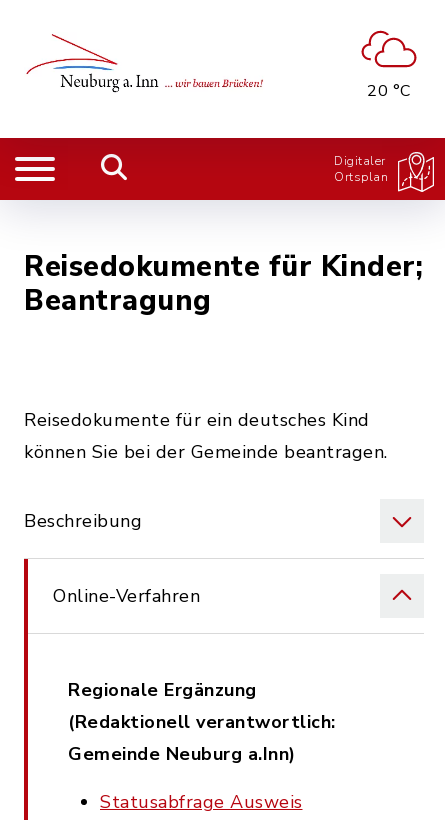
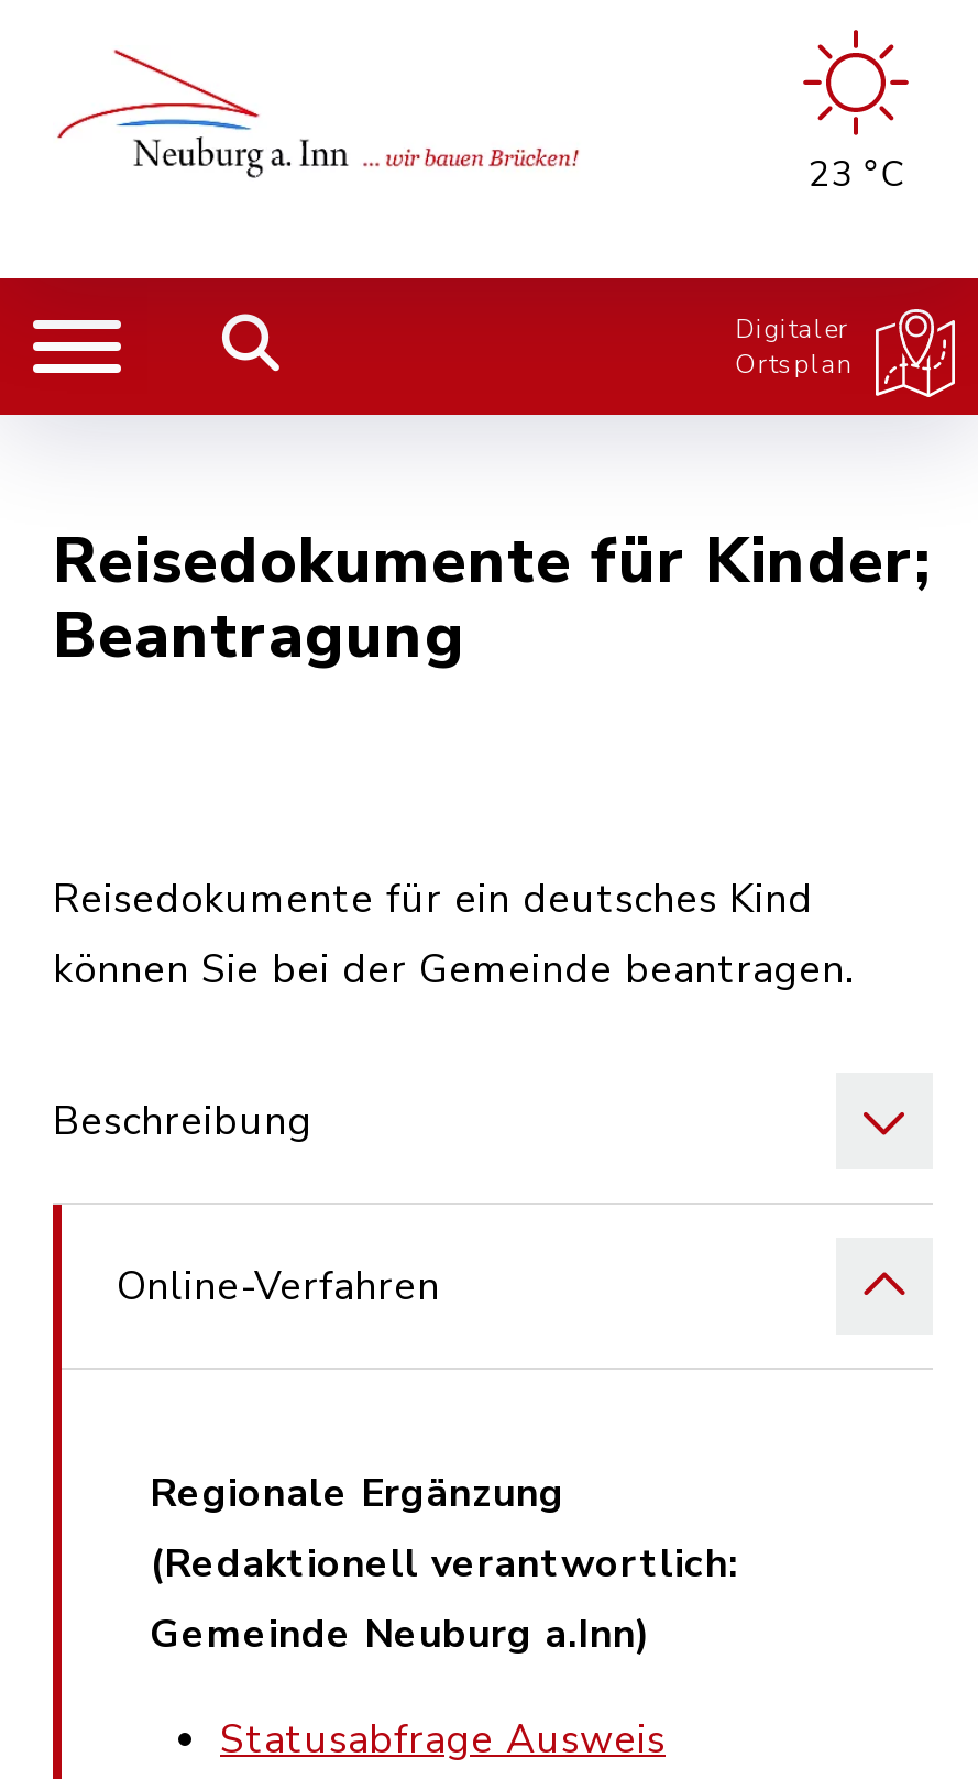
- [image]
- 20 °C
+ [image]
+ 23 °C
